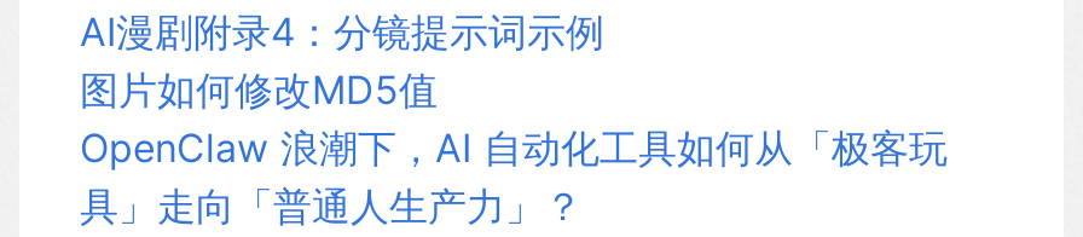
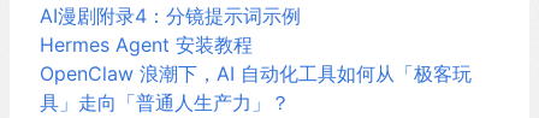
- 图片如何修改MD5值
+ Hermes Agent 安装教程
